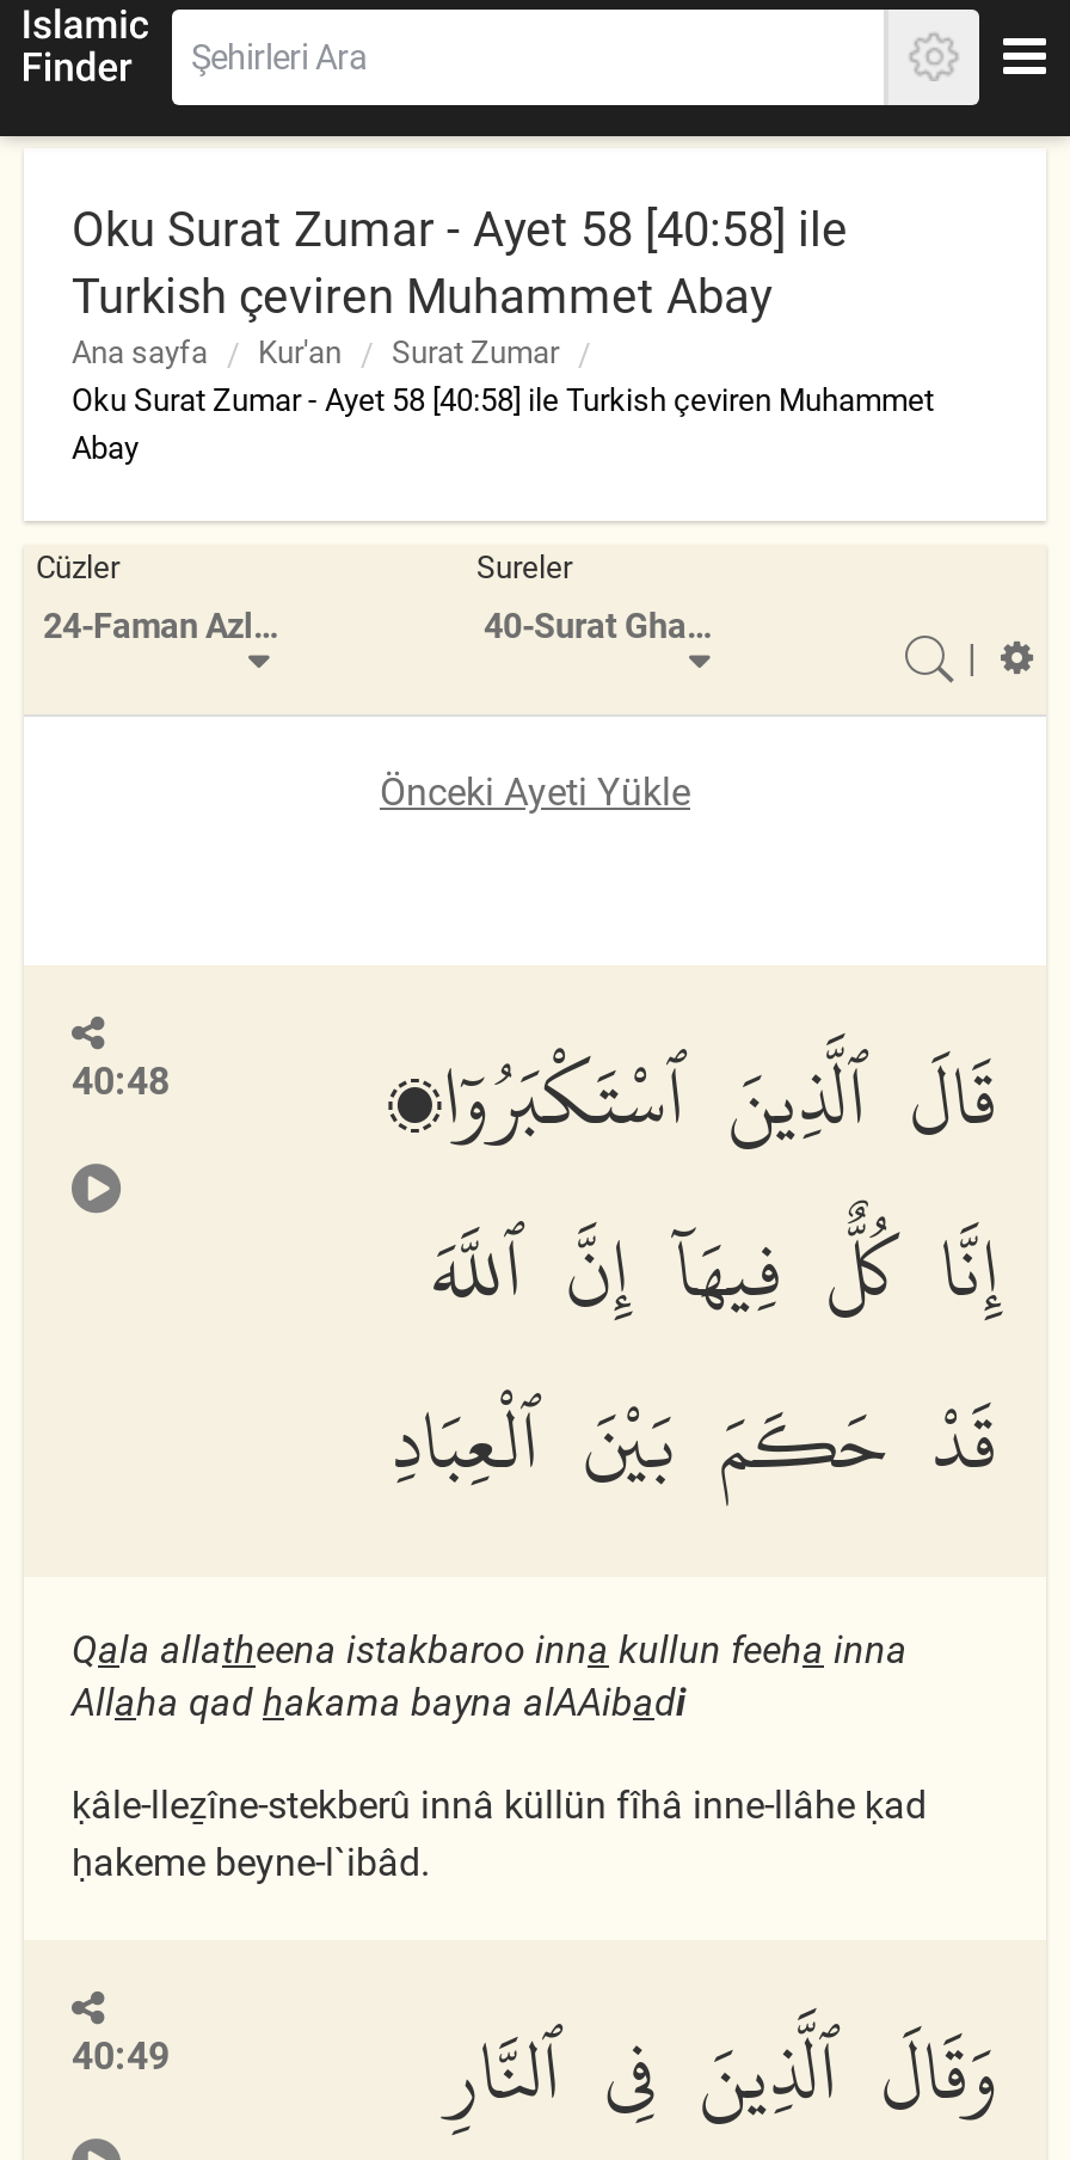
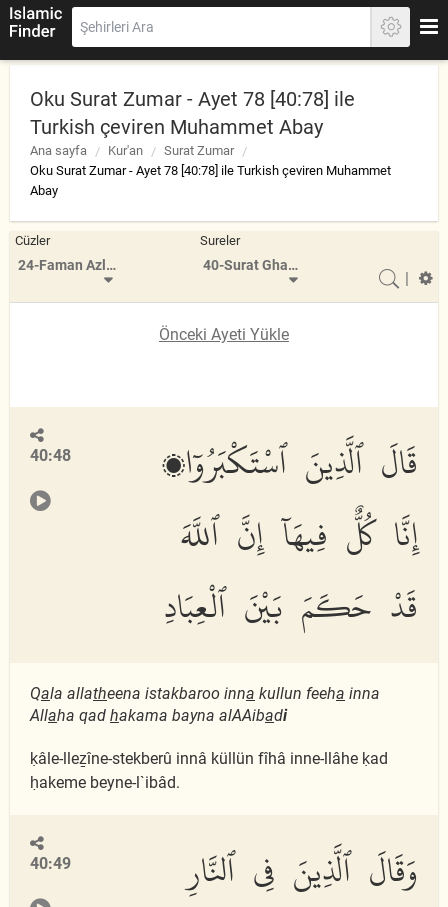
- Oku Surat Zumar - Ayet 58 [40:58] ile
+ Oku Surat Zumar - Ayet 78 [40:78] ile

- Oku Surat Zumar - Ayet 58 [40:58] ile Turkish çeviren Muhammet
+ Oku Surat Zumar - Ayet 78 [40:78] ile Turkish çeviren Muhammet
